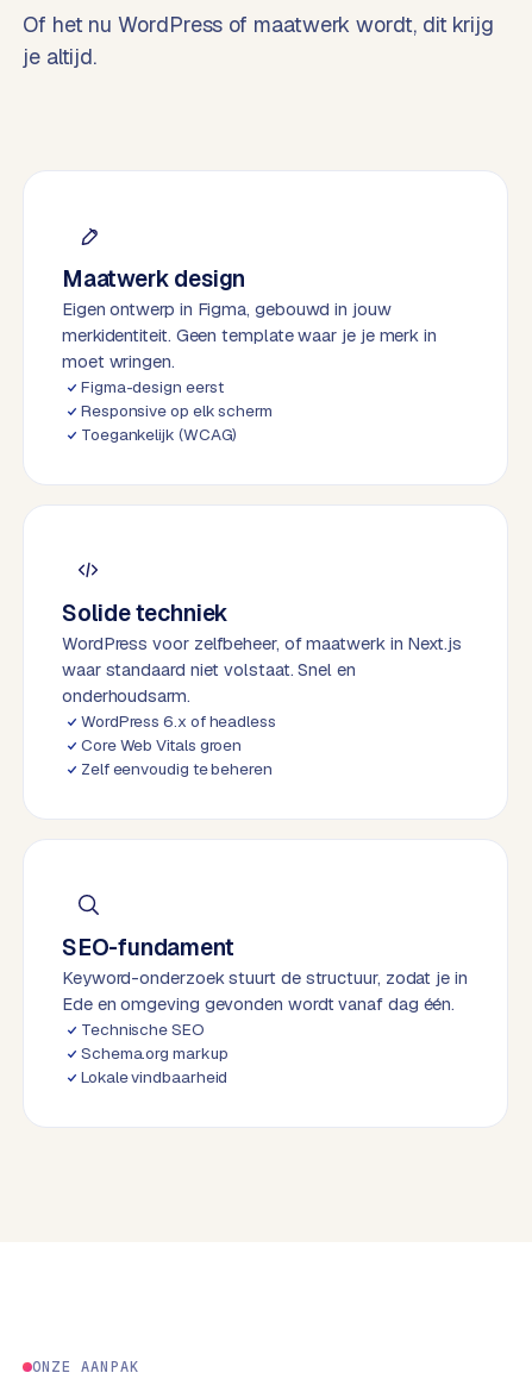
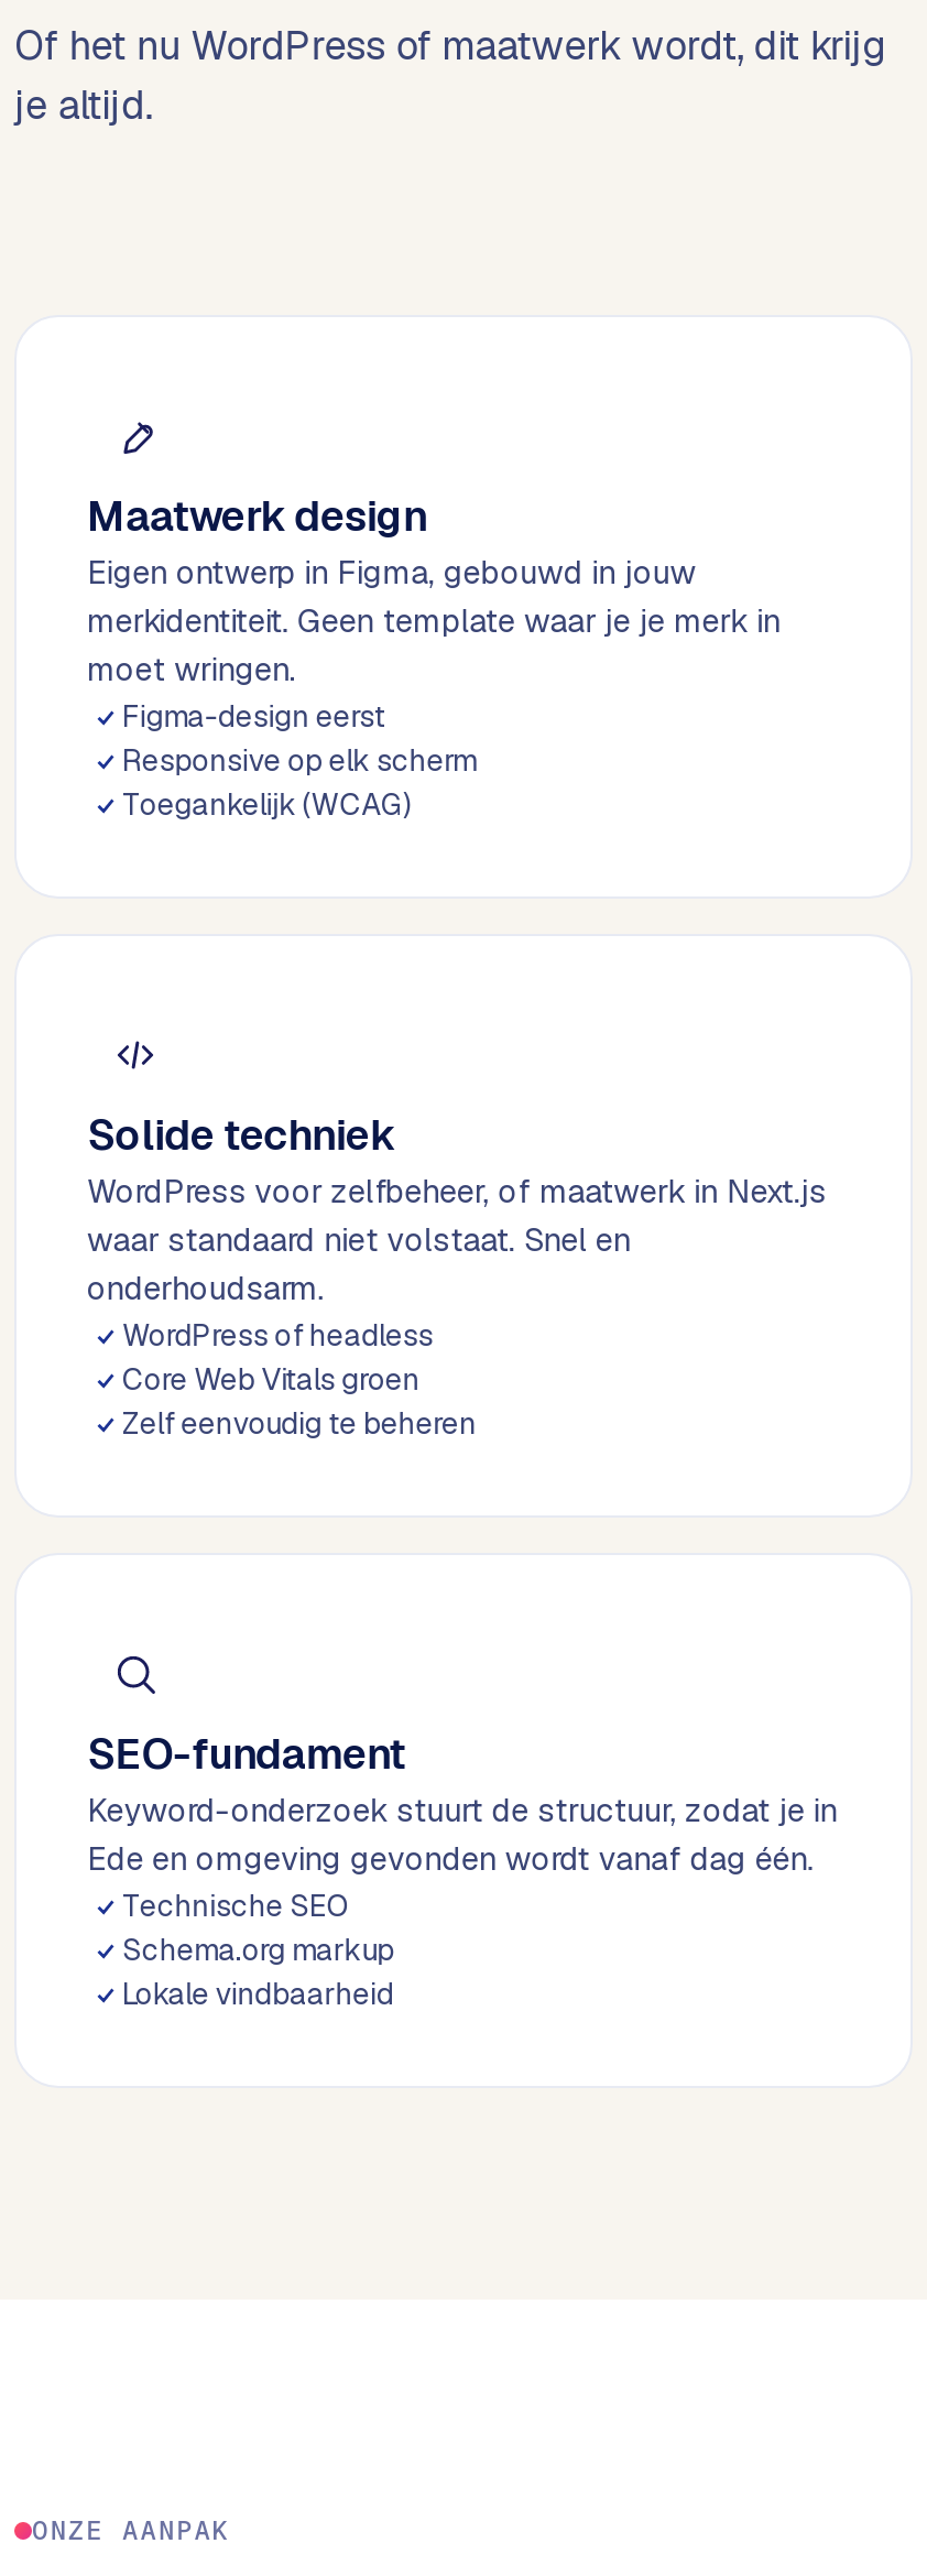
- WordPress 6.x of headless
+ WordPress of headless
